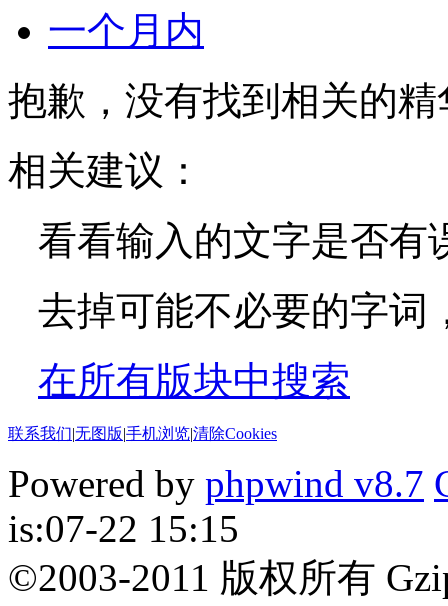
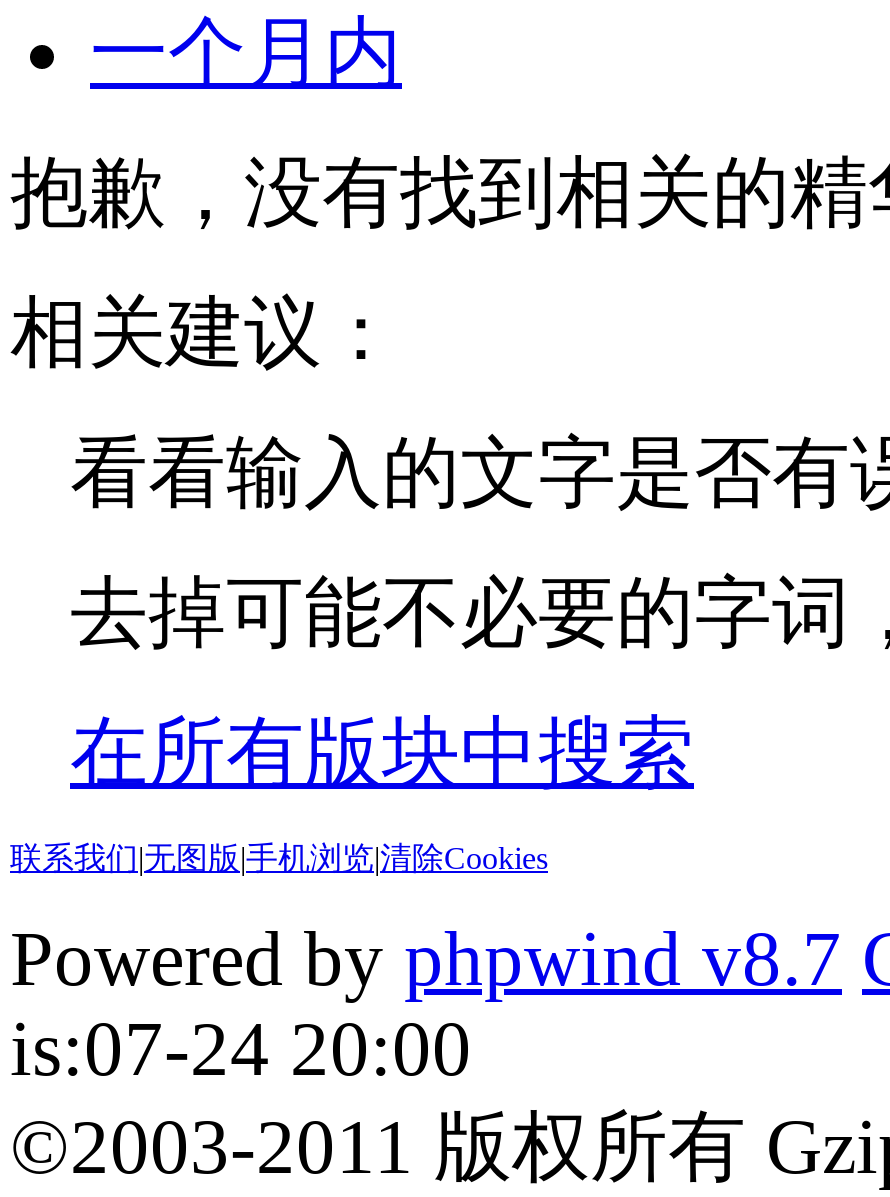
- is:07-22 15:15
+ is:07-24 20:00
